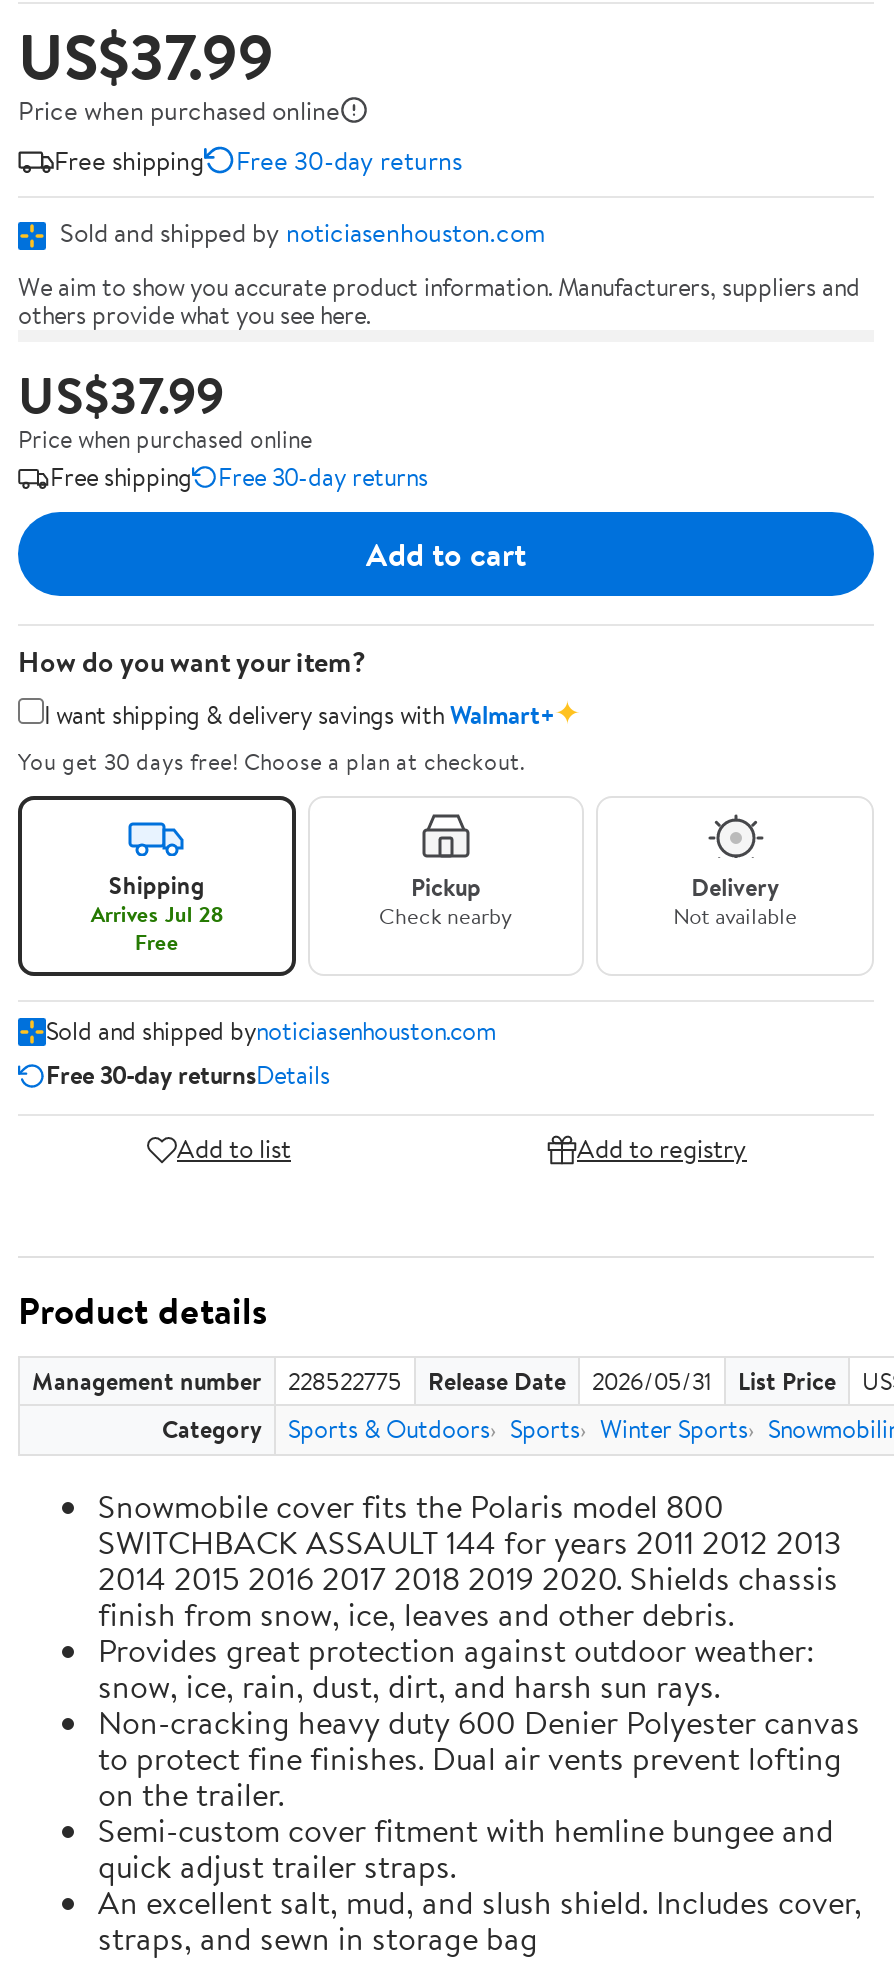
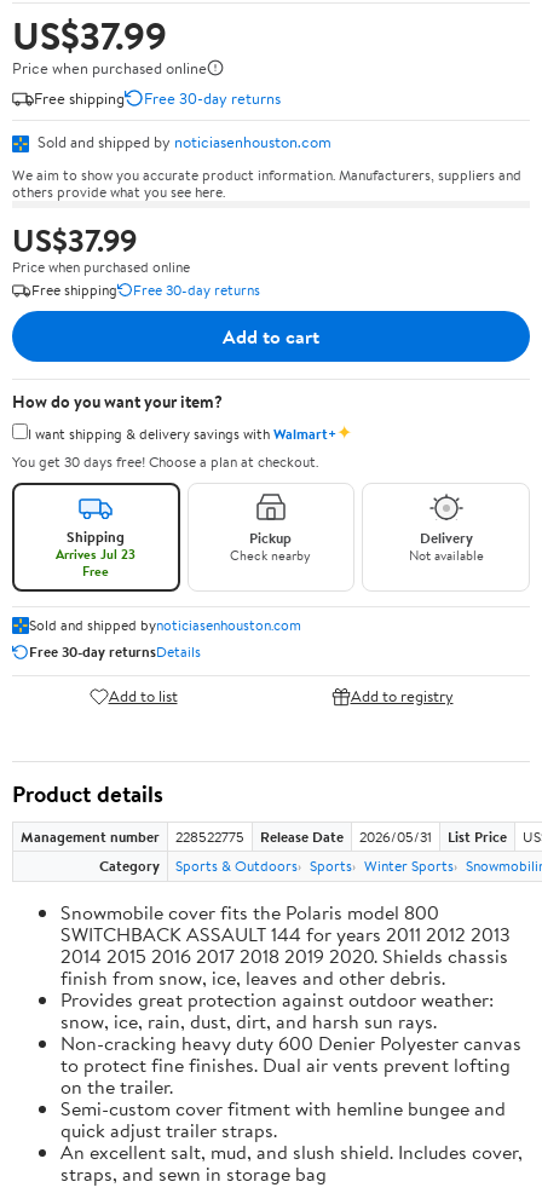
- Arrives Jul 28
+ Arrives Jul 23
